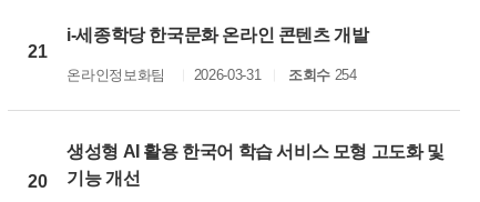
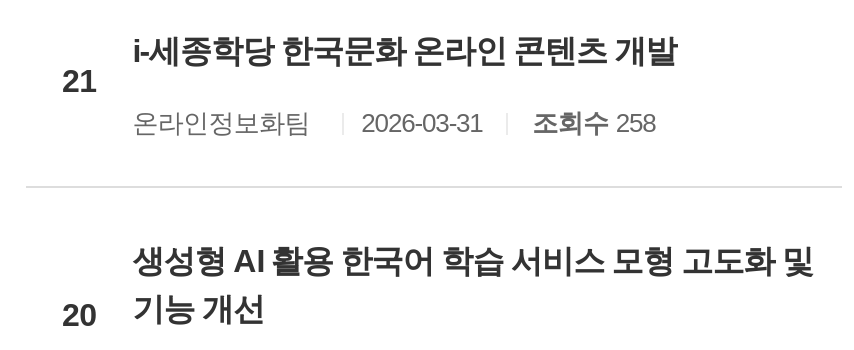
- 온라인정보화팀 2026-03-31 조회수 254
+ 온라인정보화팀 2026-03-31 조회수 258
